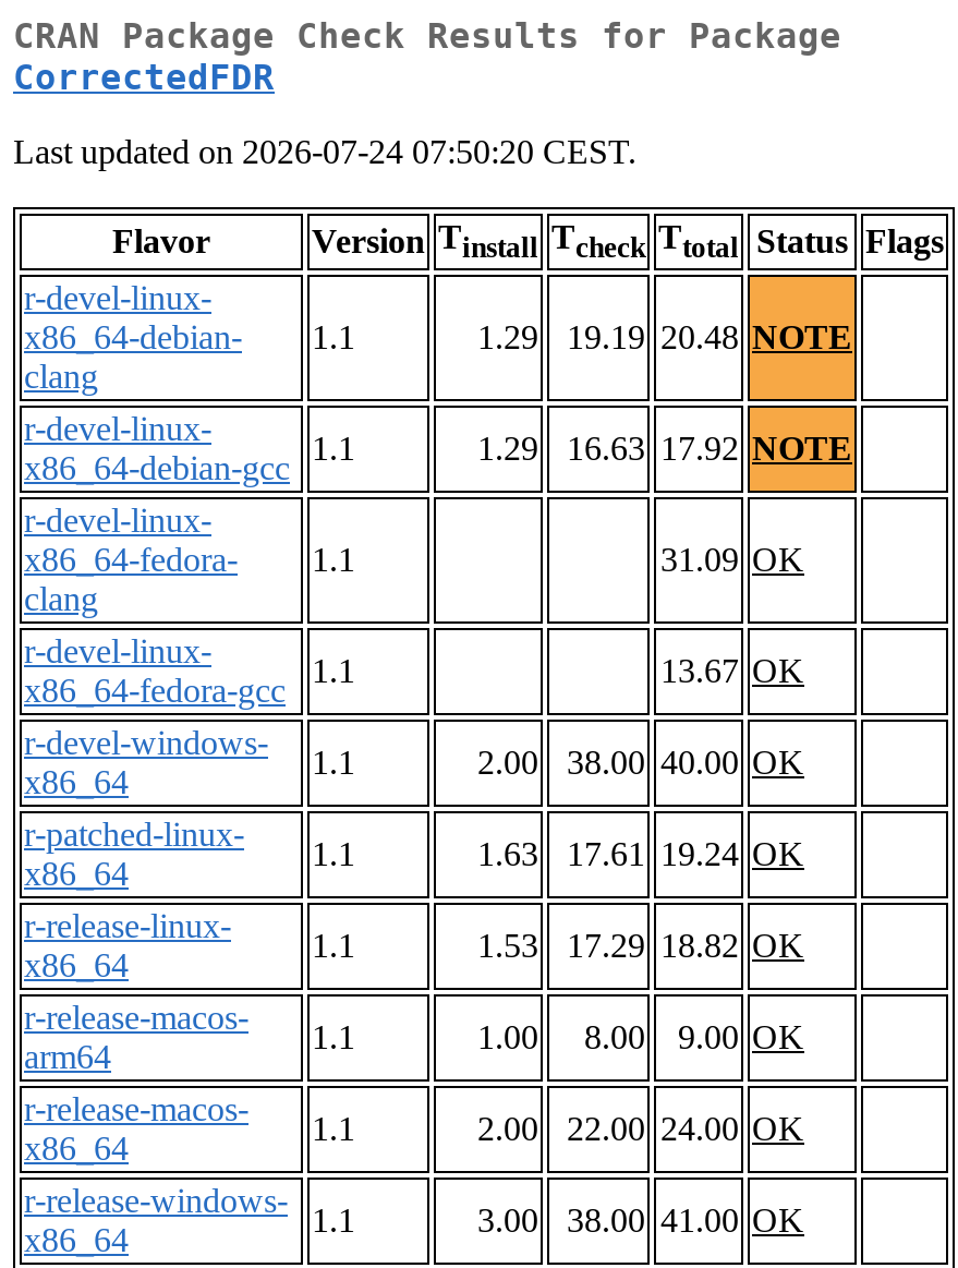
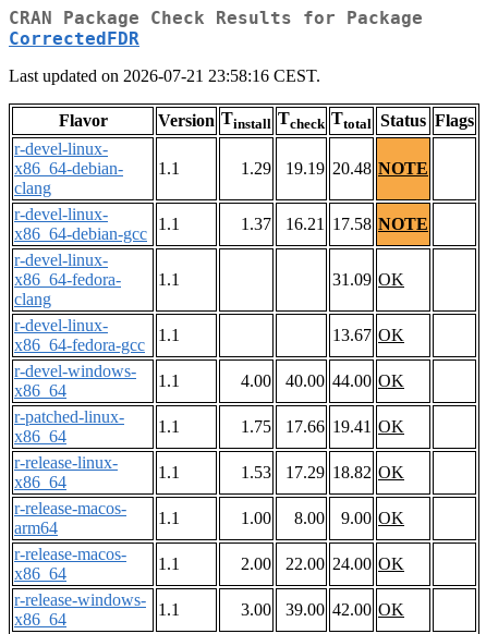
- Last updated on 2026-07-24 07:50:20 CEST.
+ Last updated on 2026-07-21 23:58:16 CEST.

- 1.29
+ 1.37

- 16.63 17.92 NOTE
+ 16.21 17.58 NOTE

- 2.00
+ 4.00

- 38.00 40.00 OK
+ 40.00 44.00 OK

- 1.63
+ 1.75

- 17.61 19.24 OK
+ 17.66 19.41 OK

- 3.00 38.00 41.00 OK
+ 3.00 39.00 42.00 OK
